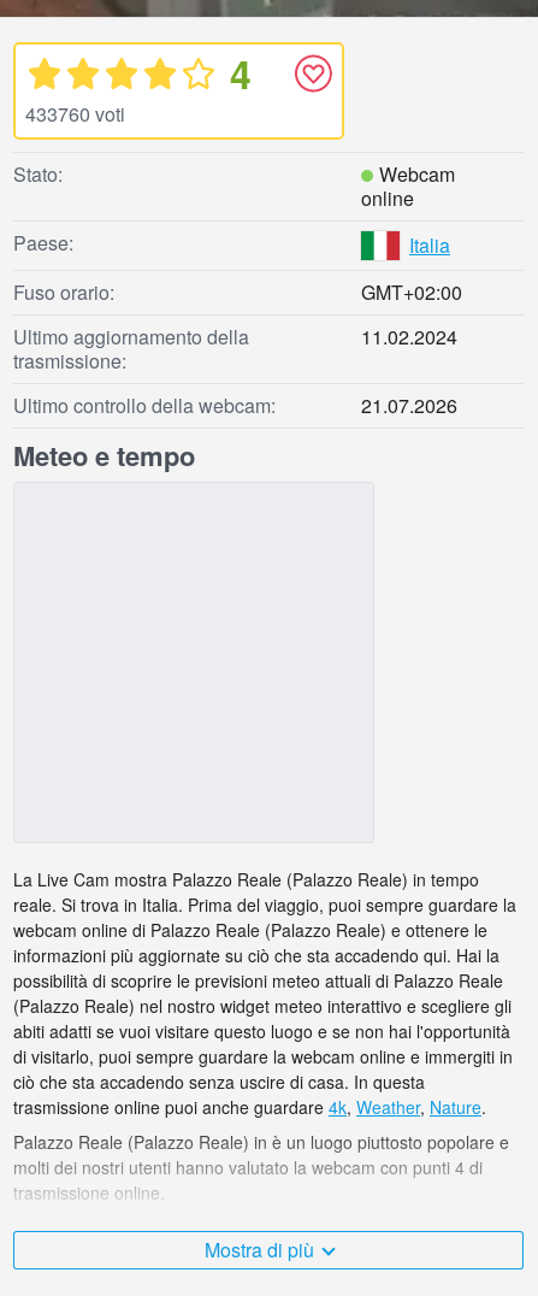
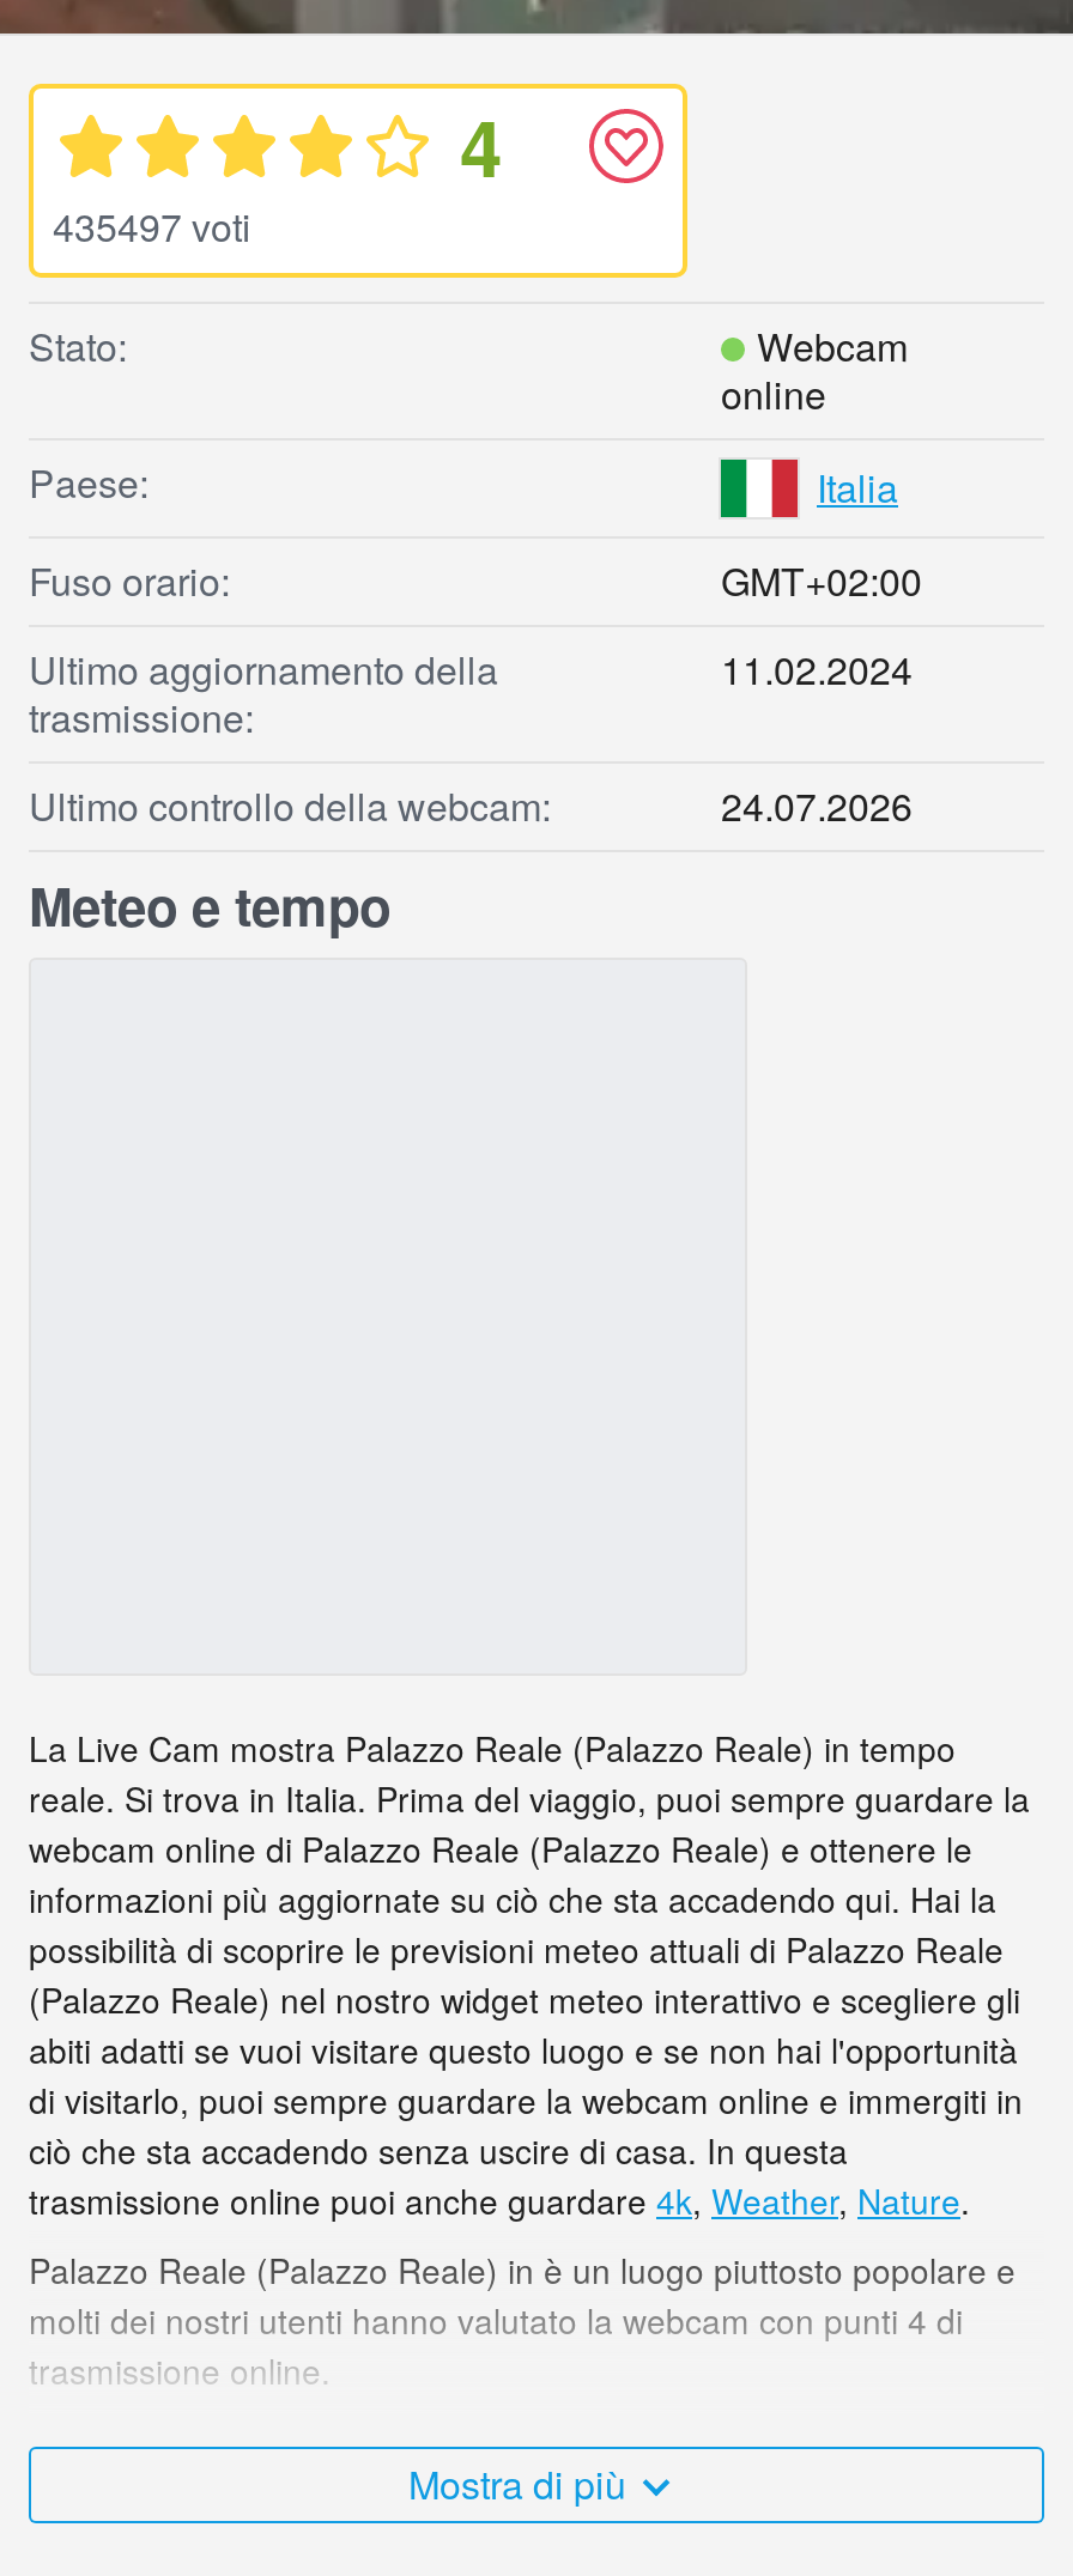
- 433760 voti
+ 435497 voti

- 21.07.2026
+ 24.07.2026
